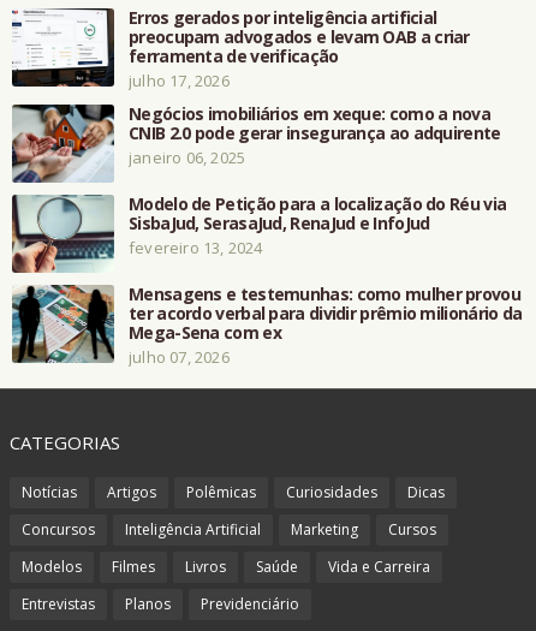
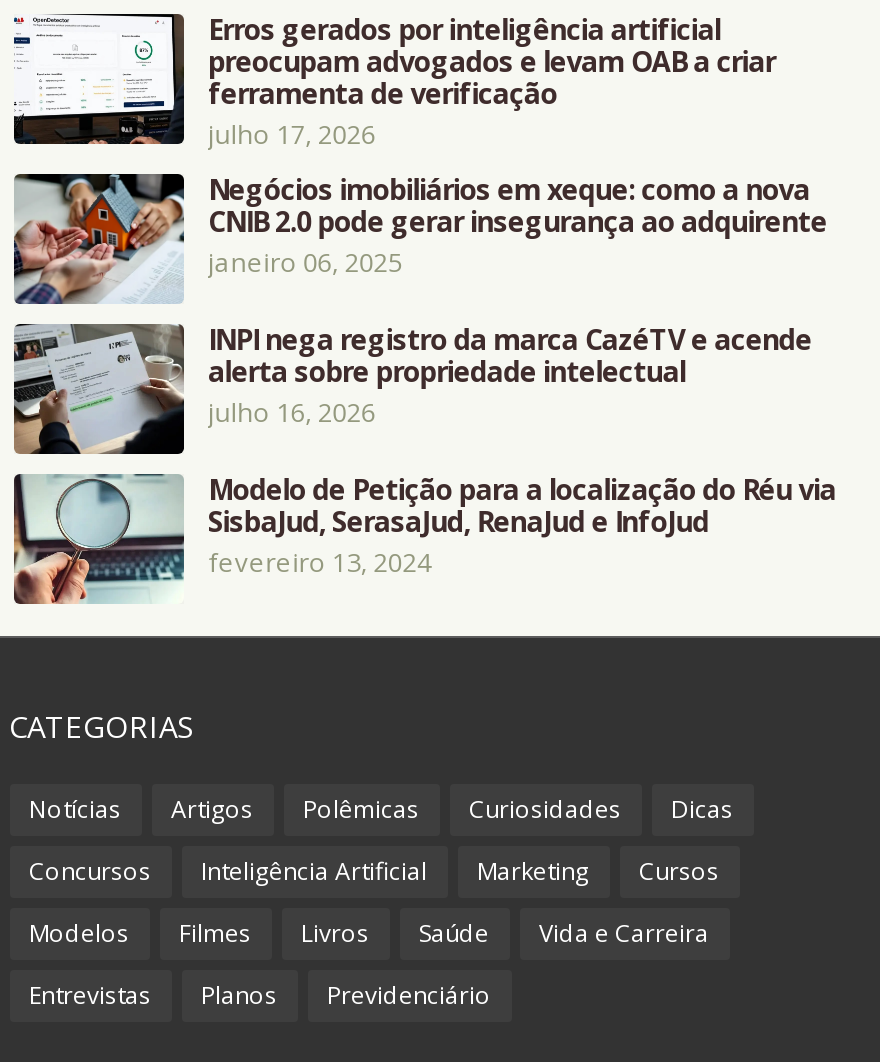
+ [image]
+ INPI nega registro da marca CazéTV e acende
+ alerta sobre propriedade intelectual
+ julho 16, 2026

moved down: Modelo de Petição para a localização do Réu via | SisbaJud, SerasaJud, RenaJud e InfoJud | fevereiro 13, 2024

- [image]
- Mensagens e testemunhas: como mulher provou
- ter acordo verbal para dividir prêmio milionário da
- Mega-Sena com ex
- julho 07, 2026
